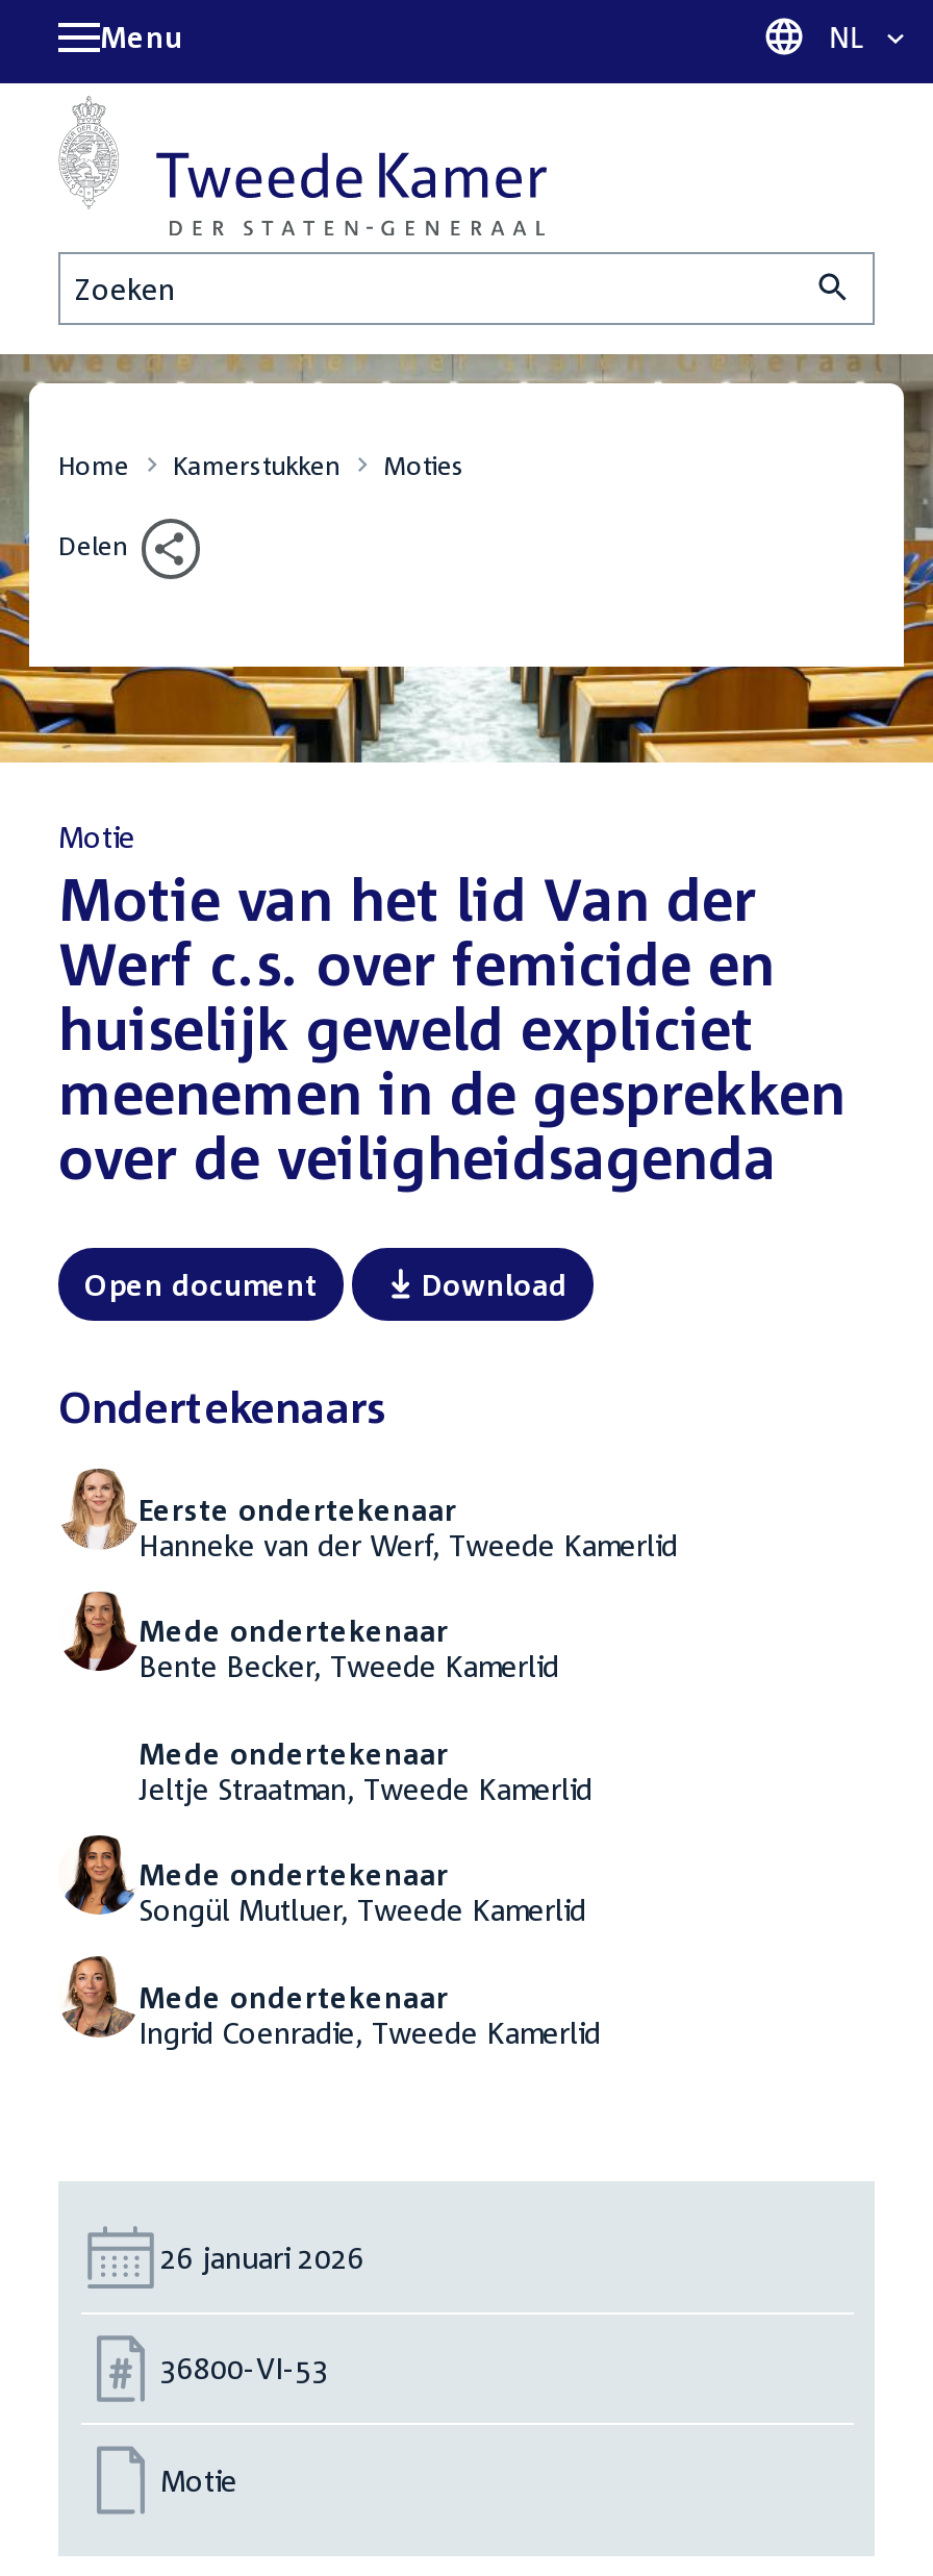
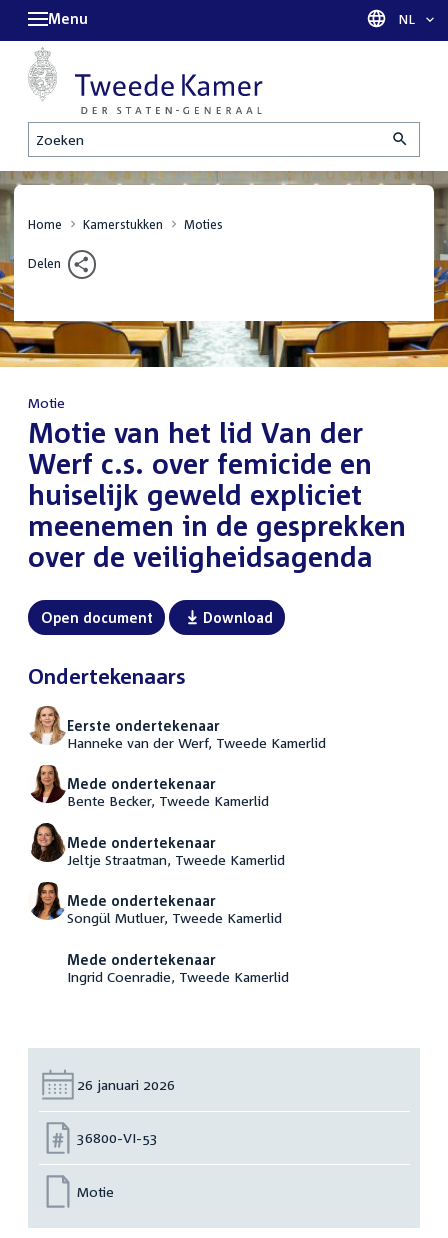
+ [image]

- [image]
